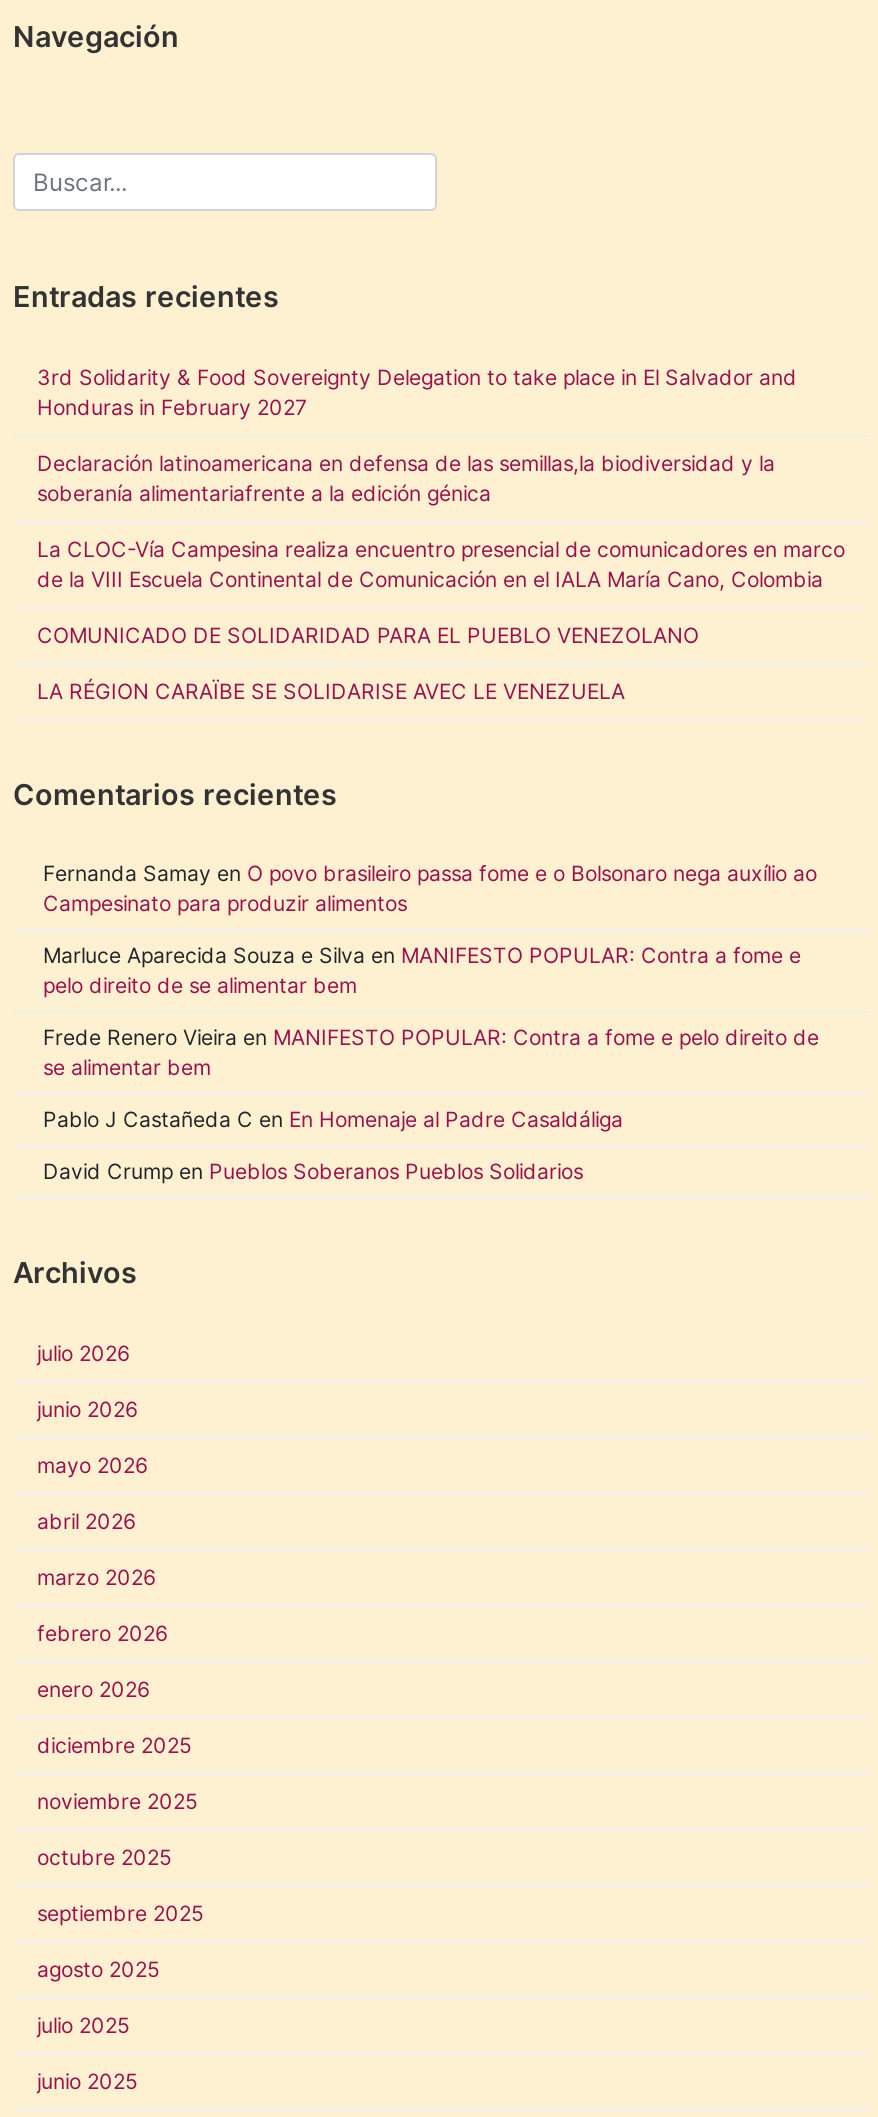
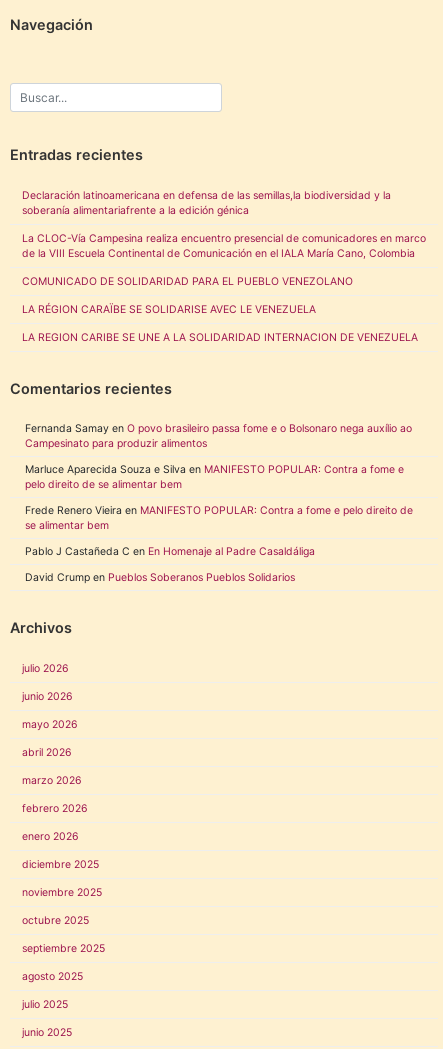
- 3rd Solidarity & Food Sovereignty Delegation to take place in El Salvador and
- Honduras in February 2027

moved up: Declaración latinoamericana en defensa de las semillas,la biodiversidad y la | soberanía alimentariafrente a la edición génica | La CLOC-Vía Campesina realiza encuentro presencial de comunicadores en marco | de la VIII Escuela Continental de Comunicación en el IALA María Cano, Colombia | COMUNICADO DE SOLIDARIDAD PARA EL PUEBLO VENEZOLANO | LA RÉGION CARAÏBE SE SOLIDARISE AVEC LE VENEZUELA

+ LA REGION CARIBE SE UNE A LA SOLIDARIDAD INTERNACION DE VENEZUELA
